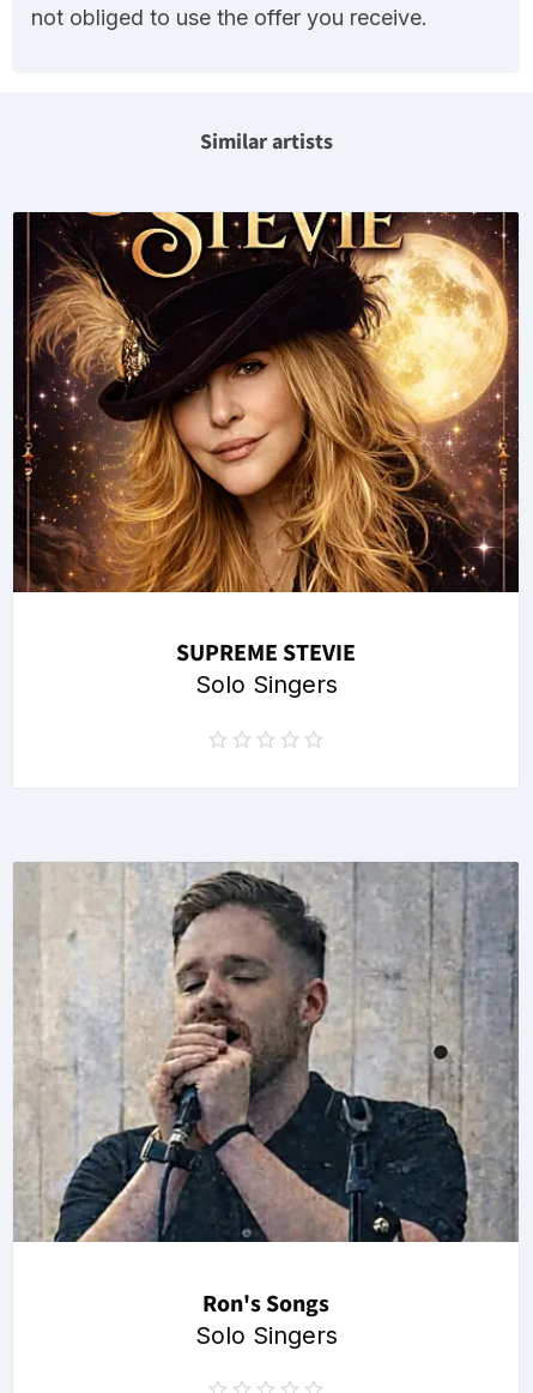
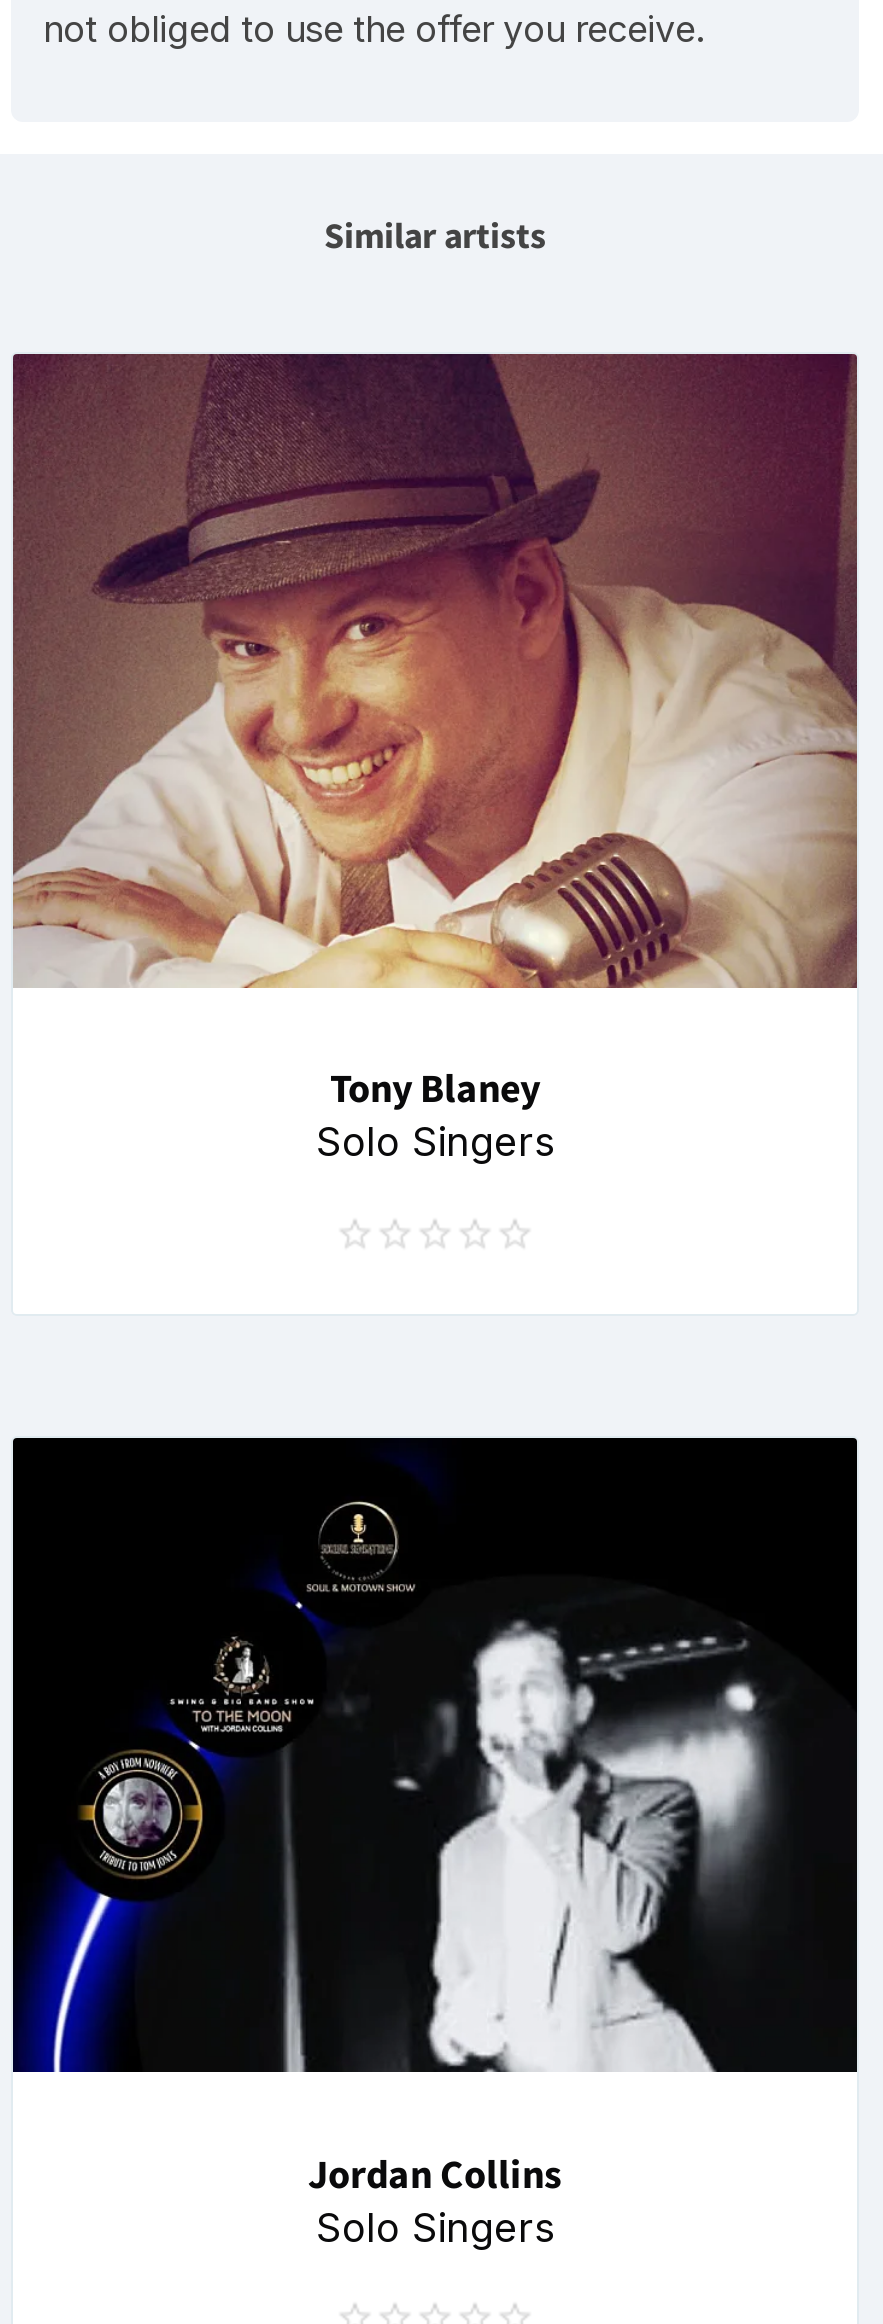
- [image]
- SUPREME STEVIE
+ [image]
+ Tony Blaney

- [image]
- Ron's Songs
+ [image]
+ Jordan Collins
